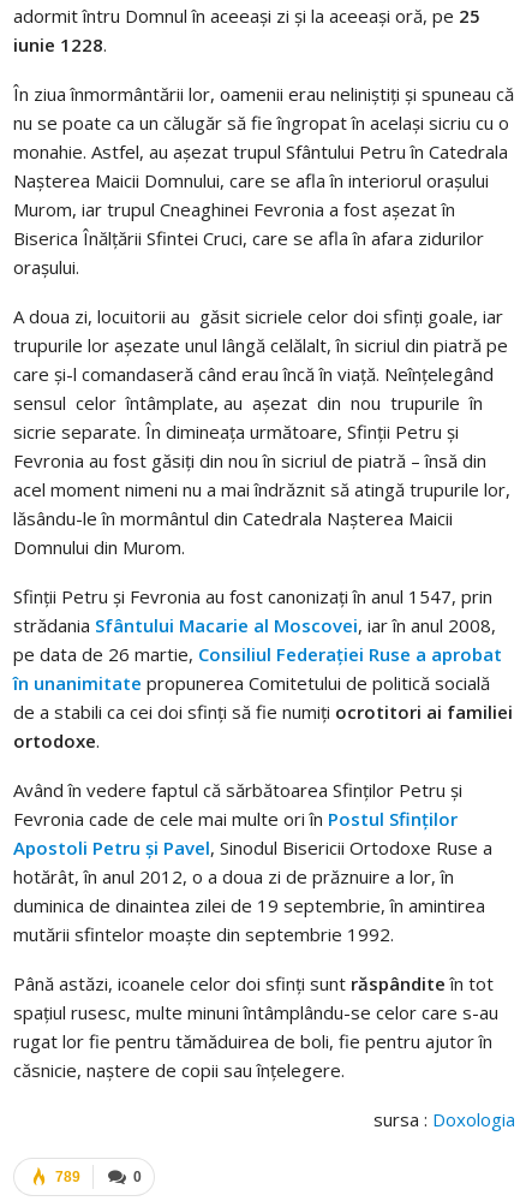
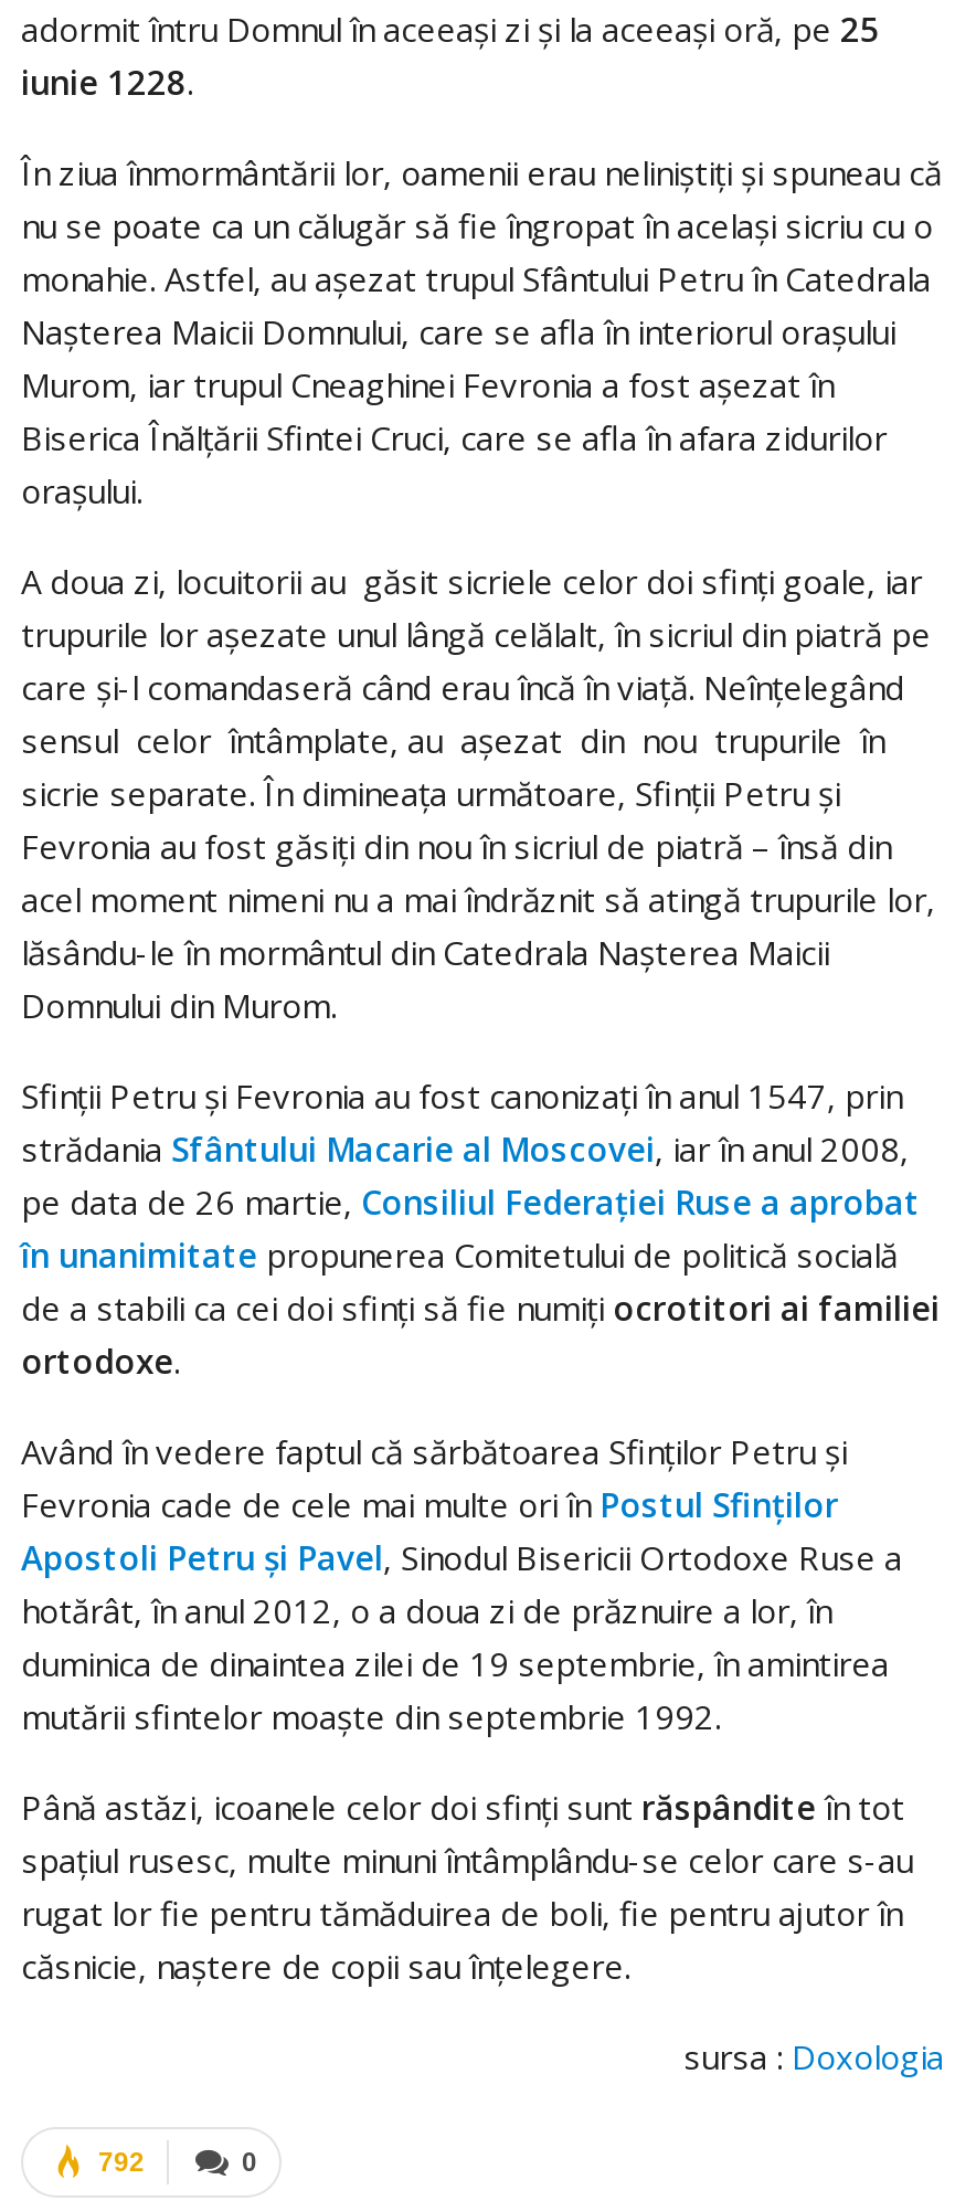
- 789
+ 792
